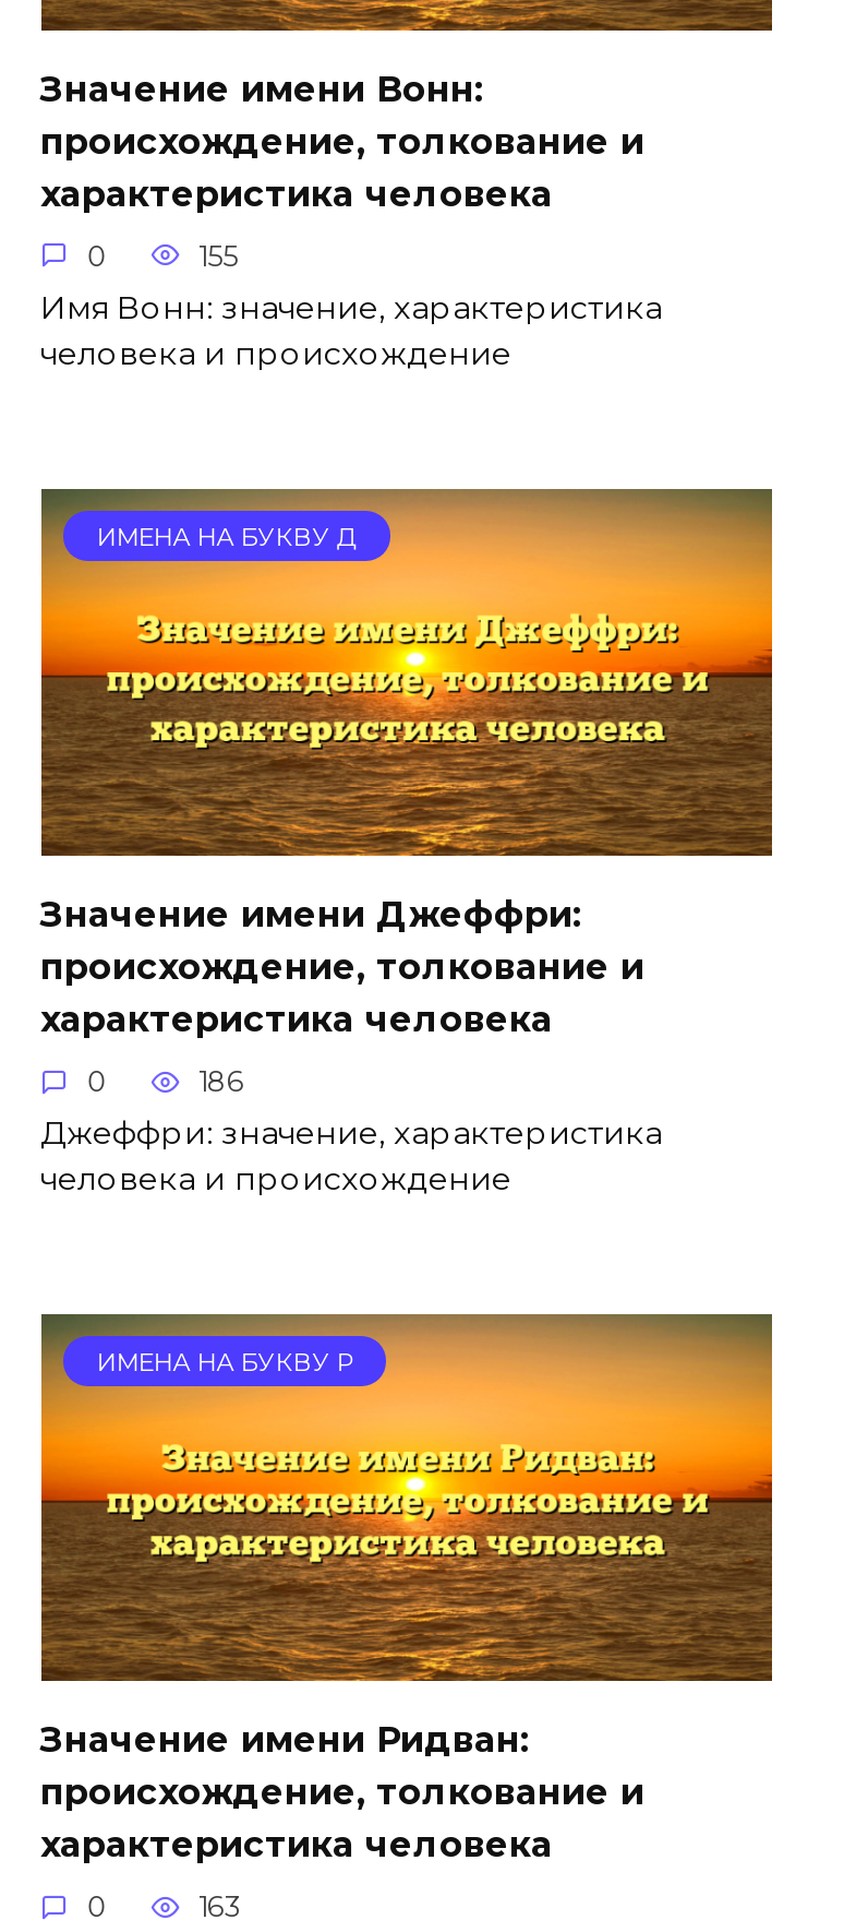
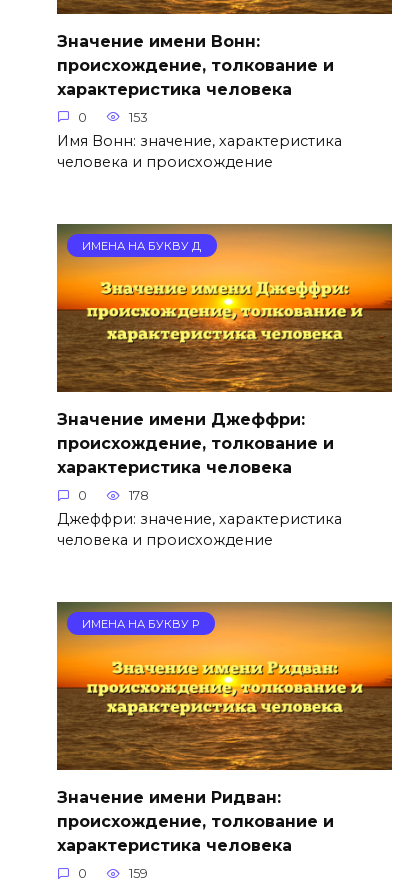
- 155
+ 153

- 186
+ 178

- 163
+ 159
